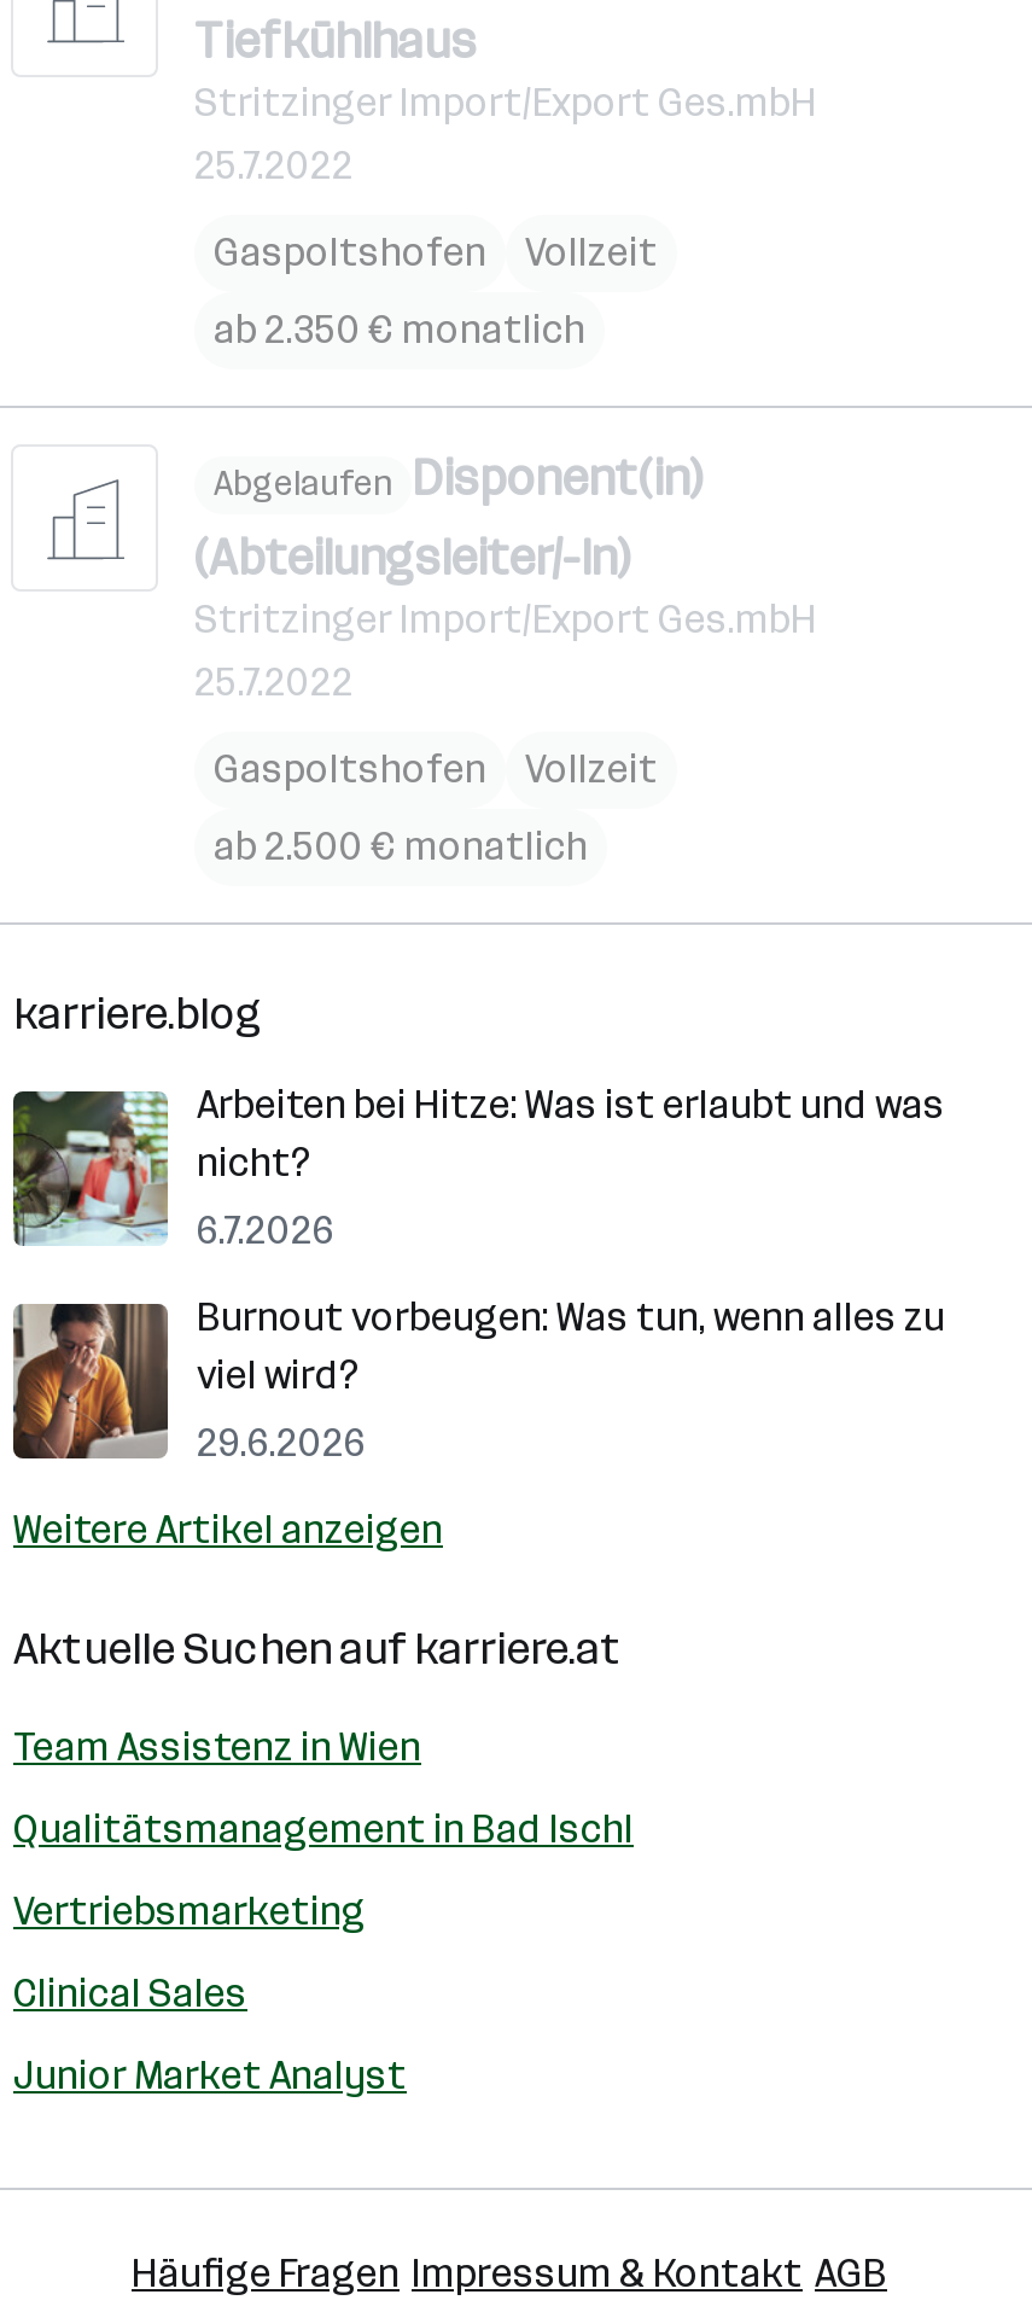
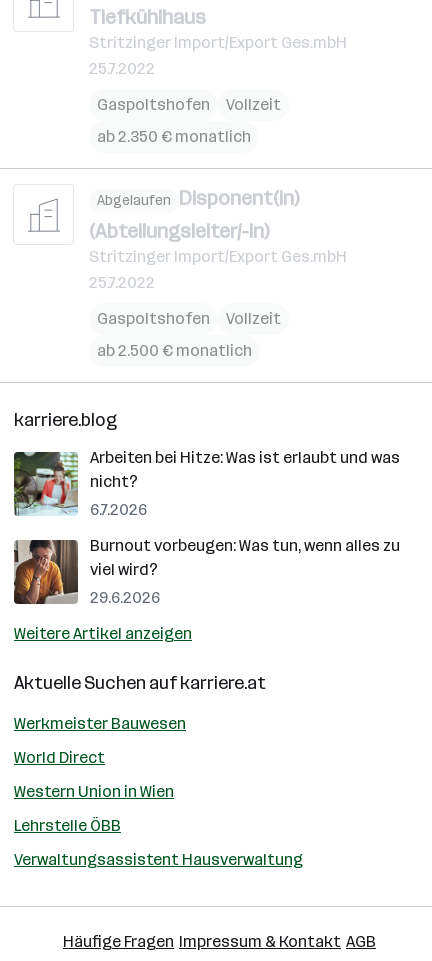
- Team Assistenz in Wien
+ Werkmeister Bauwesen

- Qualitätsmanagement in Bad Ischl
+ World Direct

- Vertriebsmarketing
+ Western Union in Wien

- Clinical Sales
+ Lehrstelle ÖBB

- Junior Market Analyst
+ Verwaltungsassistent Hausverwaltung
